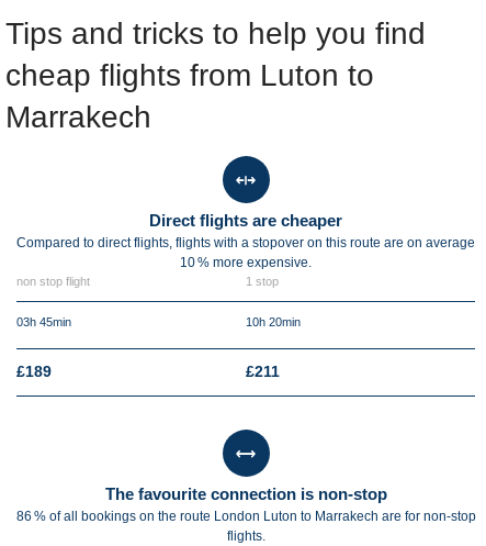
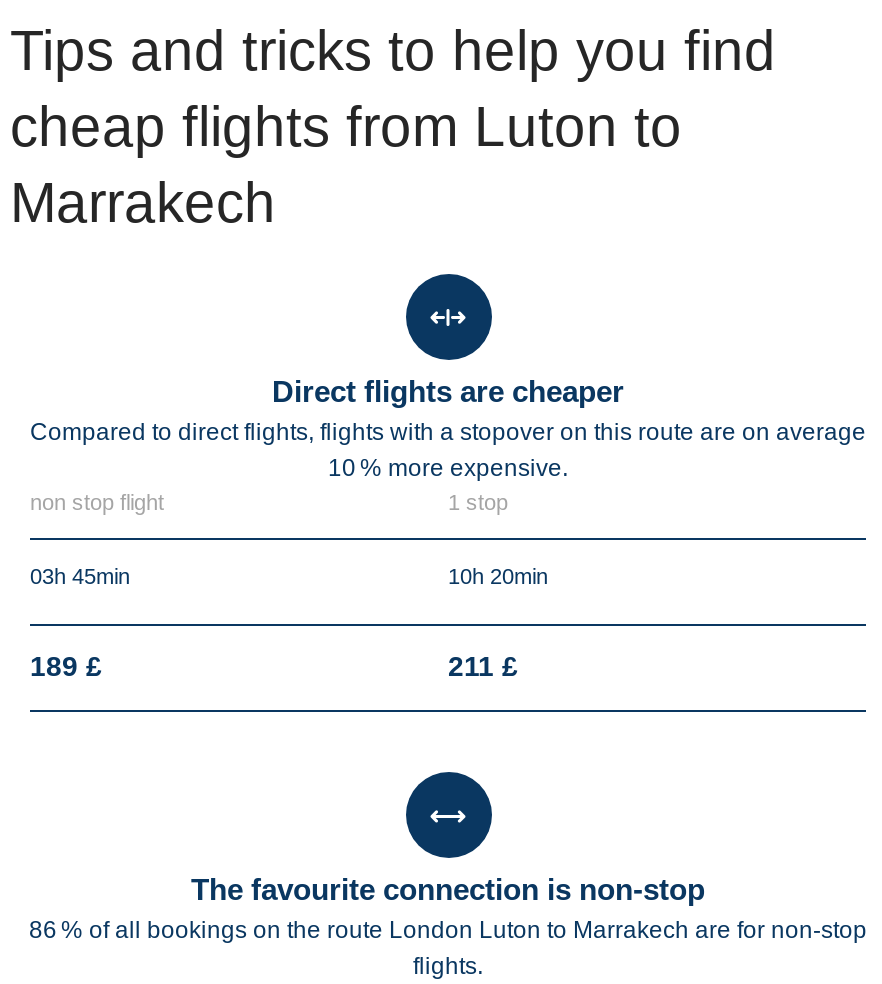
- £189
- £211
+ 189 £
+ 211 £
